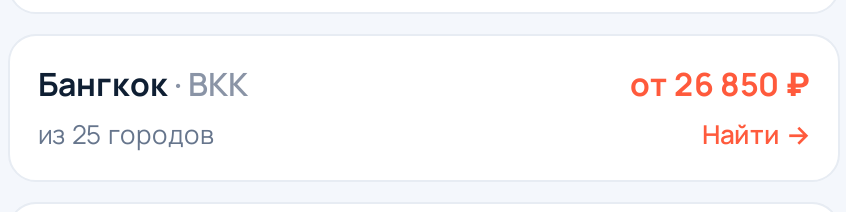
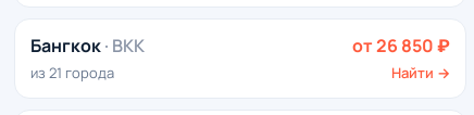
- из 25 городов
+ из 21 города
